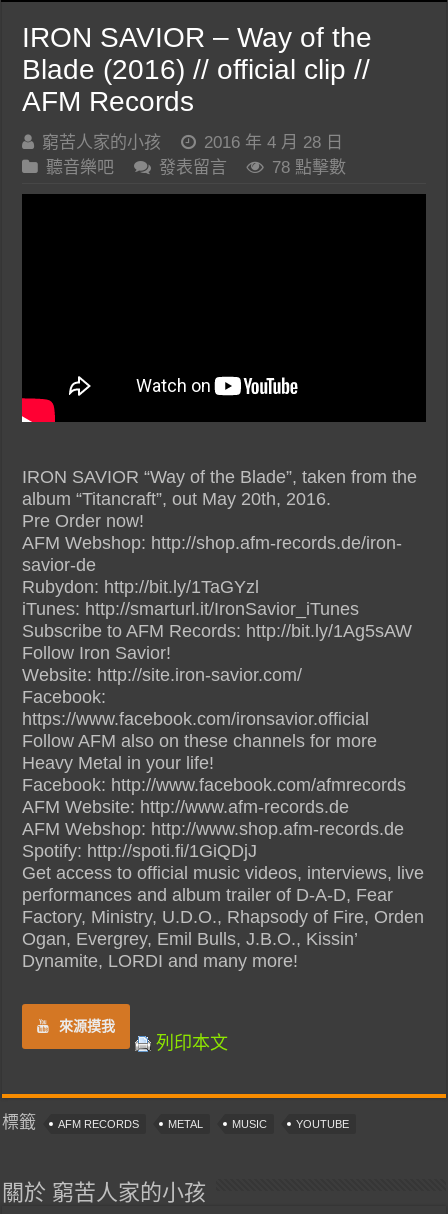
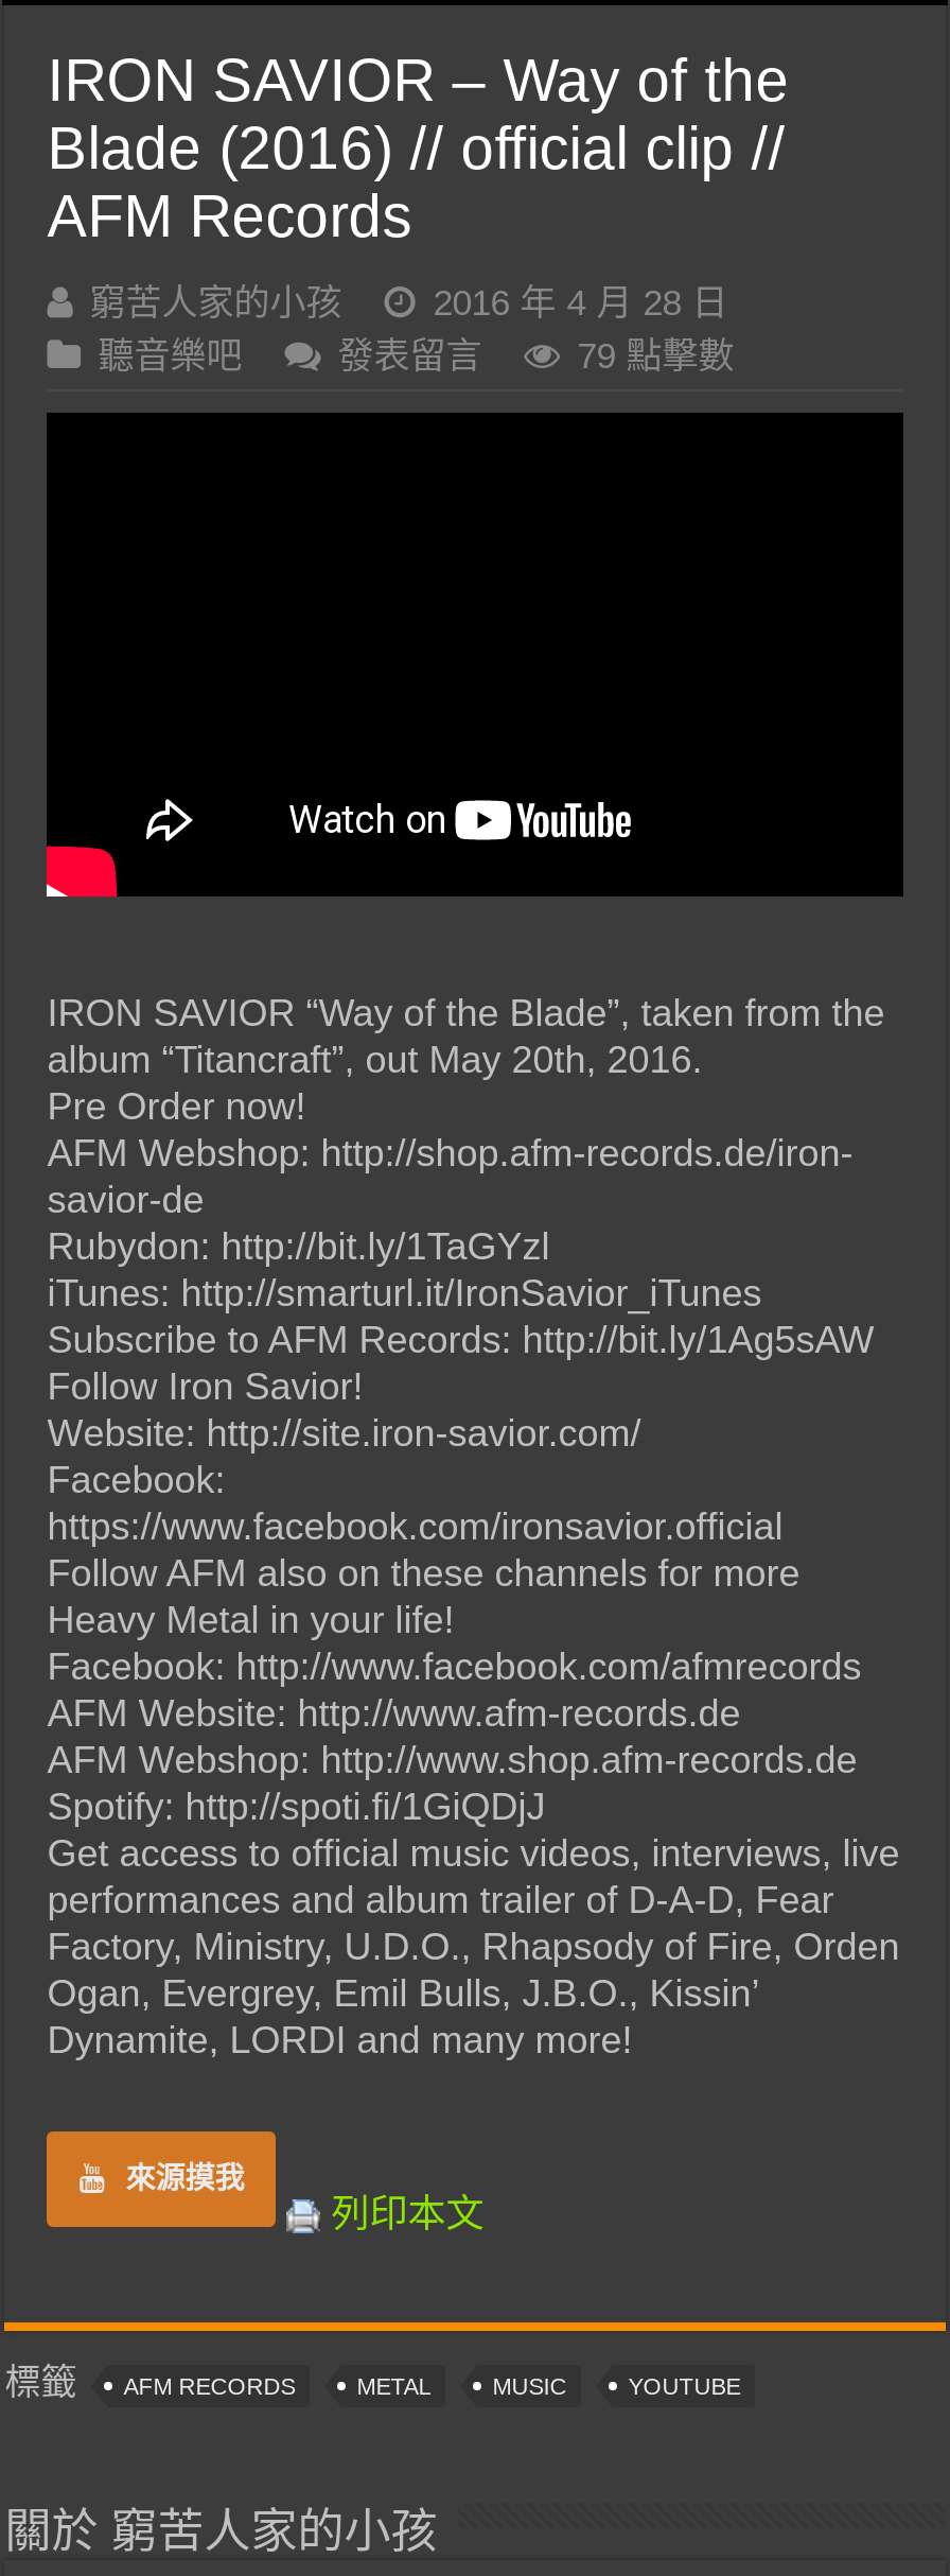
- 78 點擊數
+ 79 點擊數
